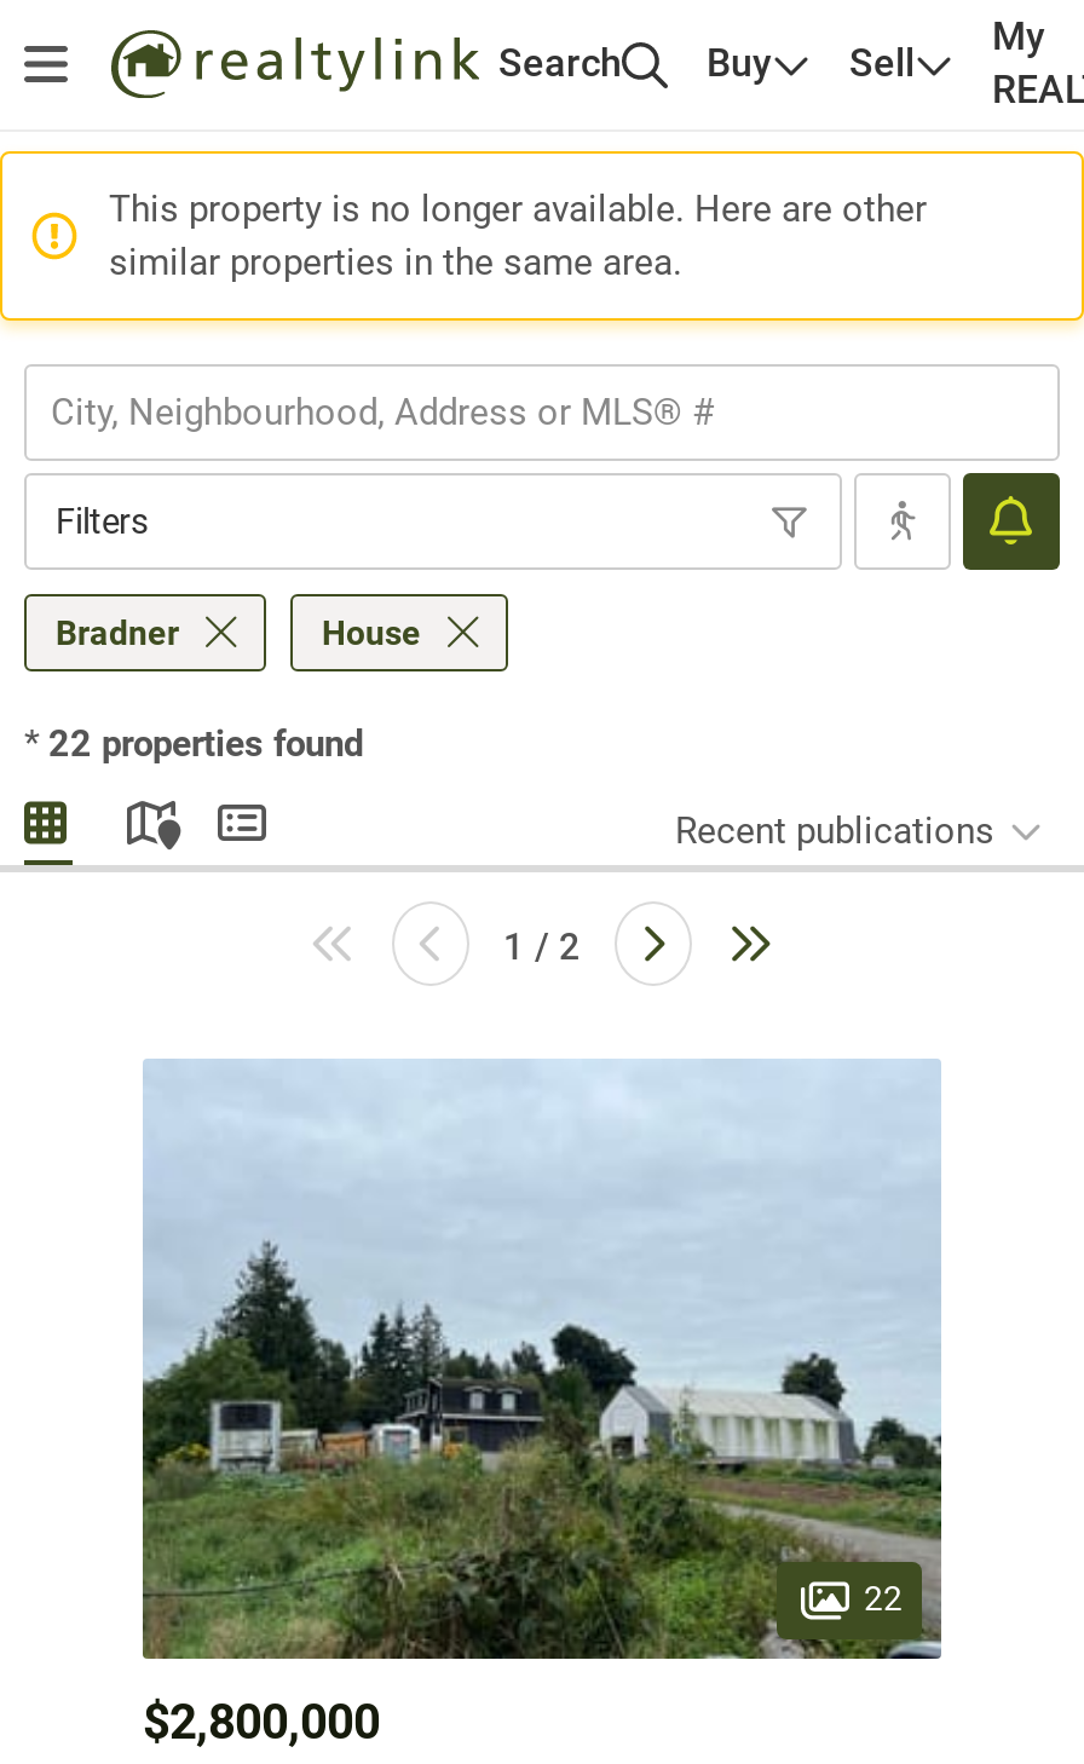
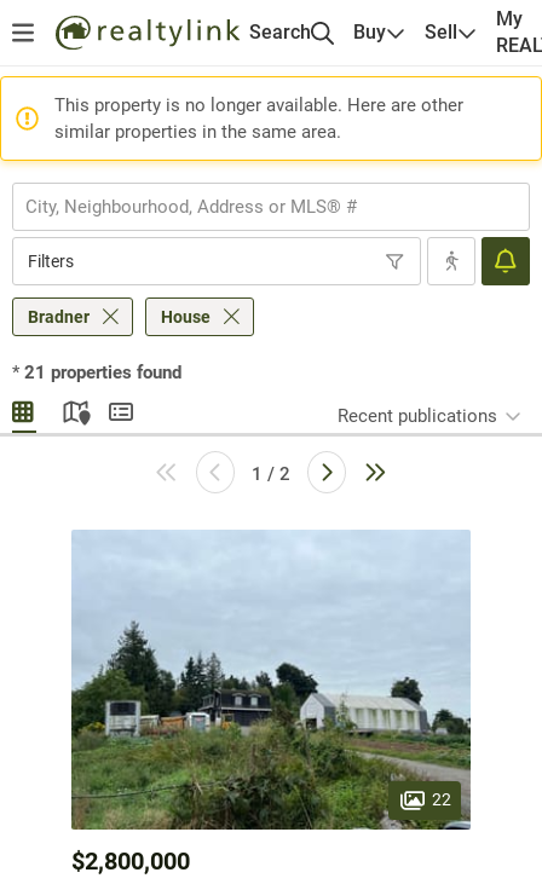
- * 22 properties found
+ * 21 properties found
